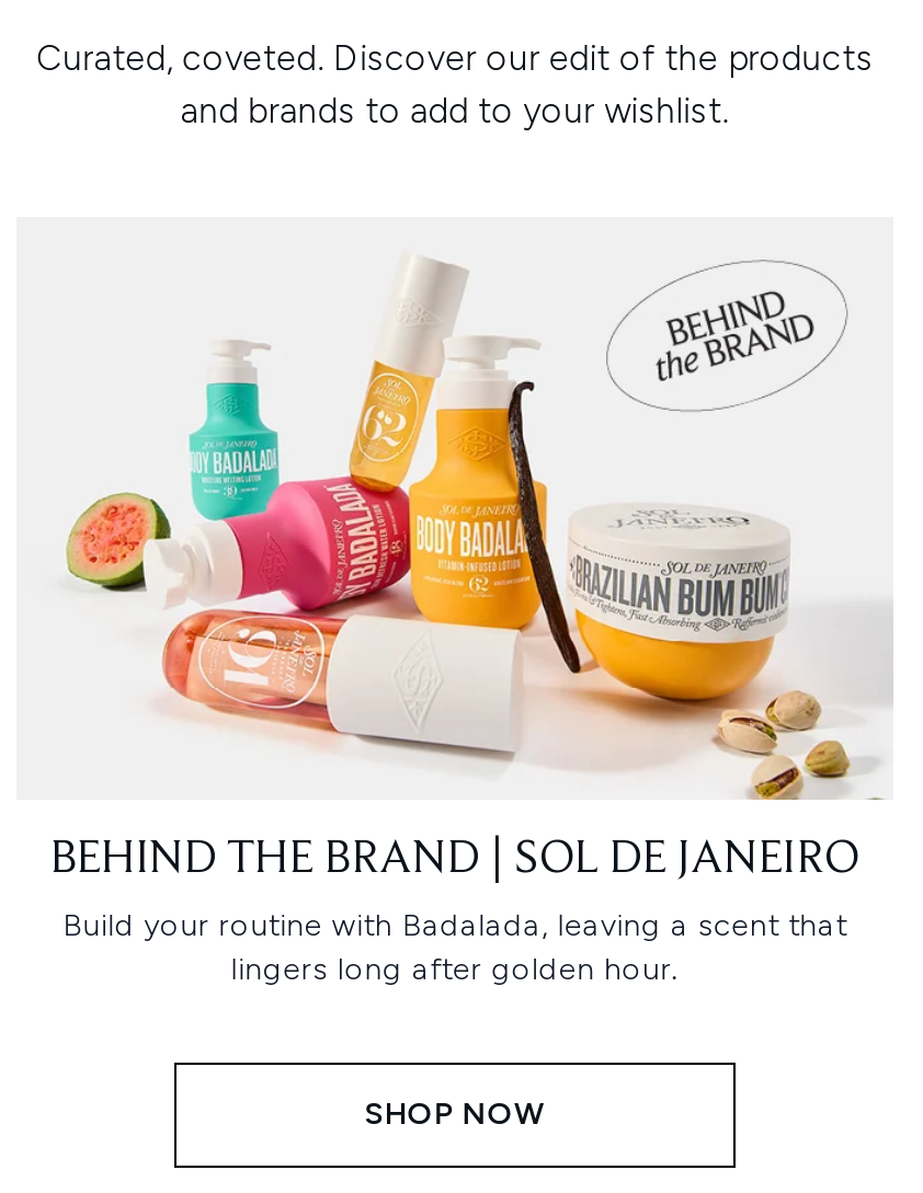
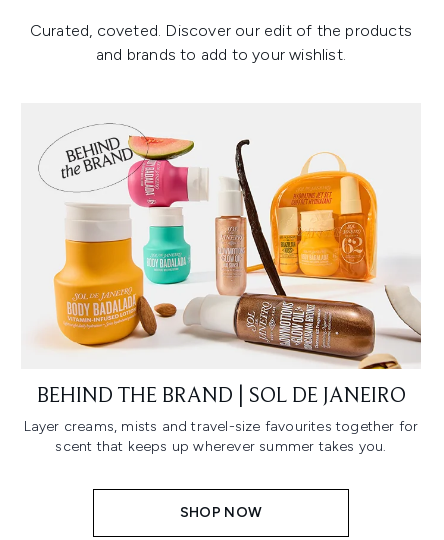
- [image]
+ [image]

- Build your routine with Badalada, leaving a scent that
- lingers long after golden hour.
+ Layer creams, mists and travel-size favourites together for
+ scent that keeps up wherever summer takes you.
